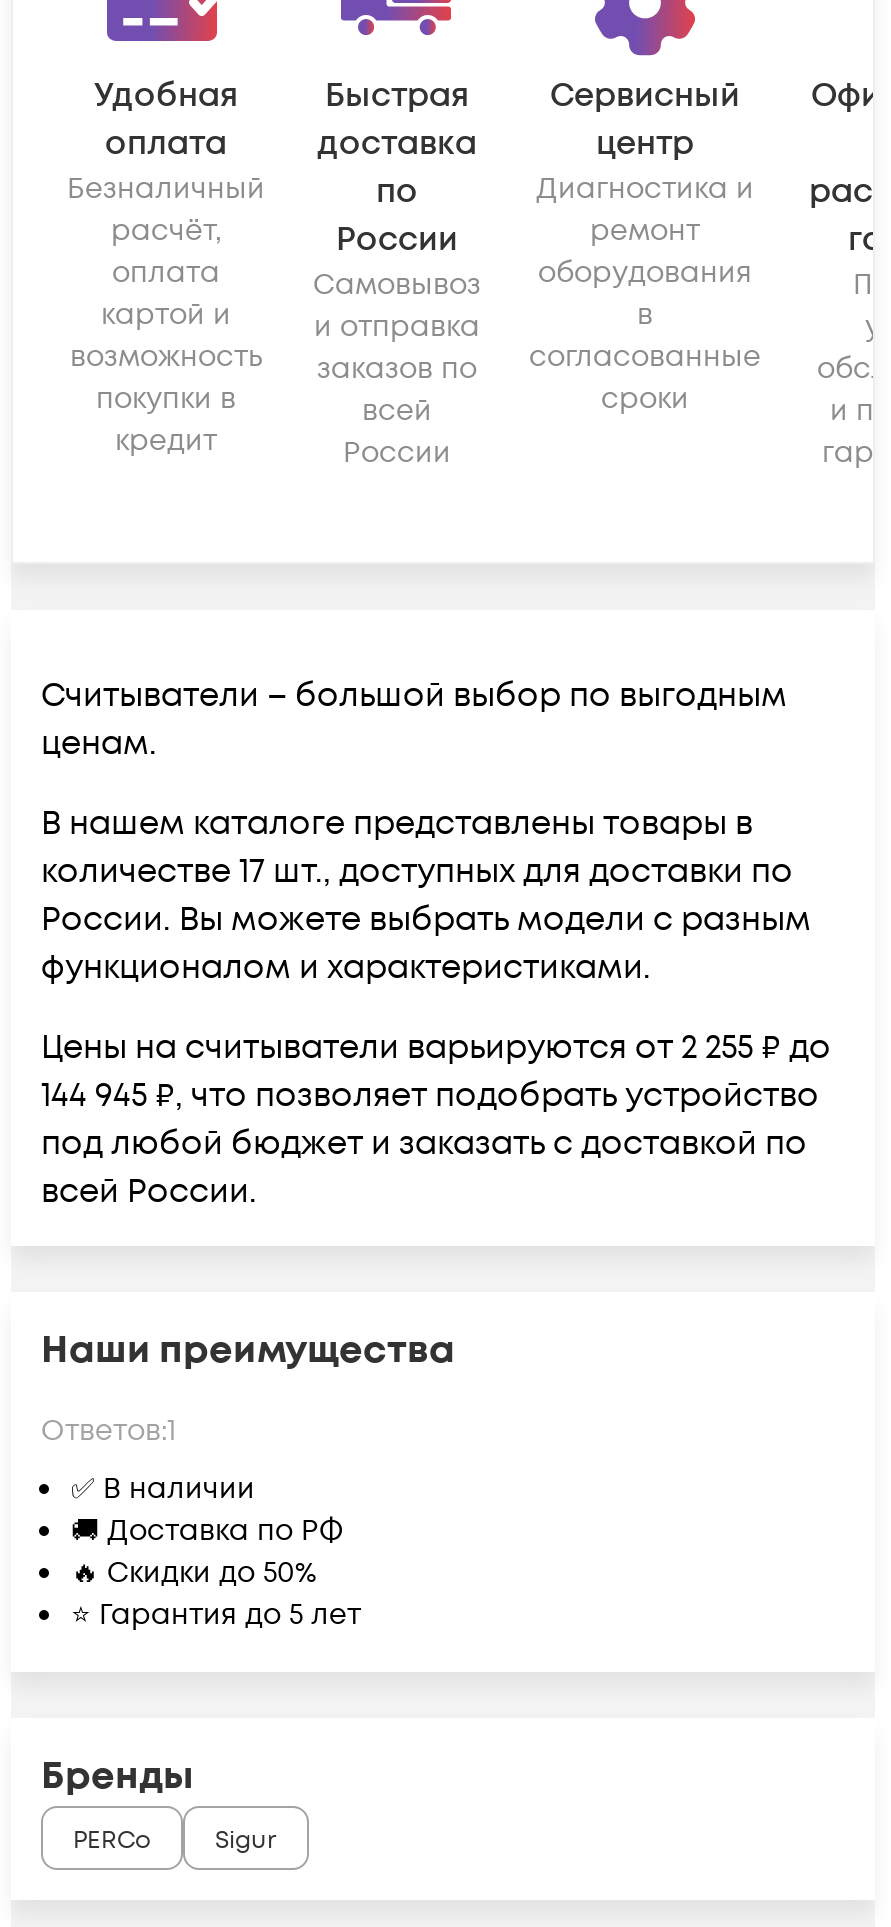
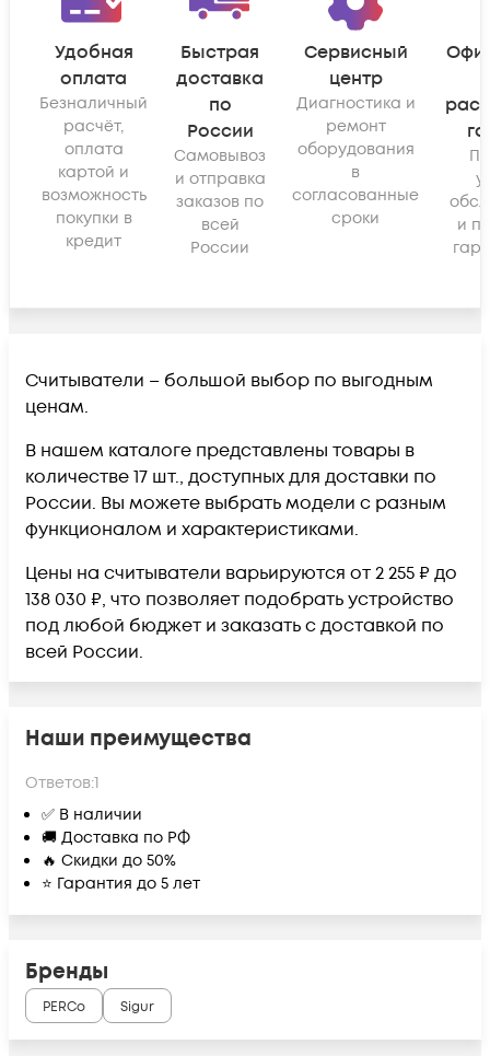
- 144 945 ₽, что позволяет подобрать устройство
+ 138 030 ₽, что позволяет подобрать устройство
